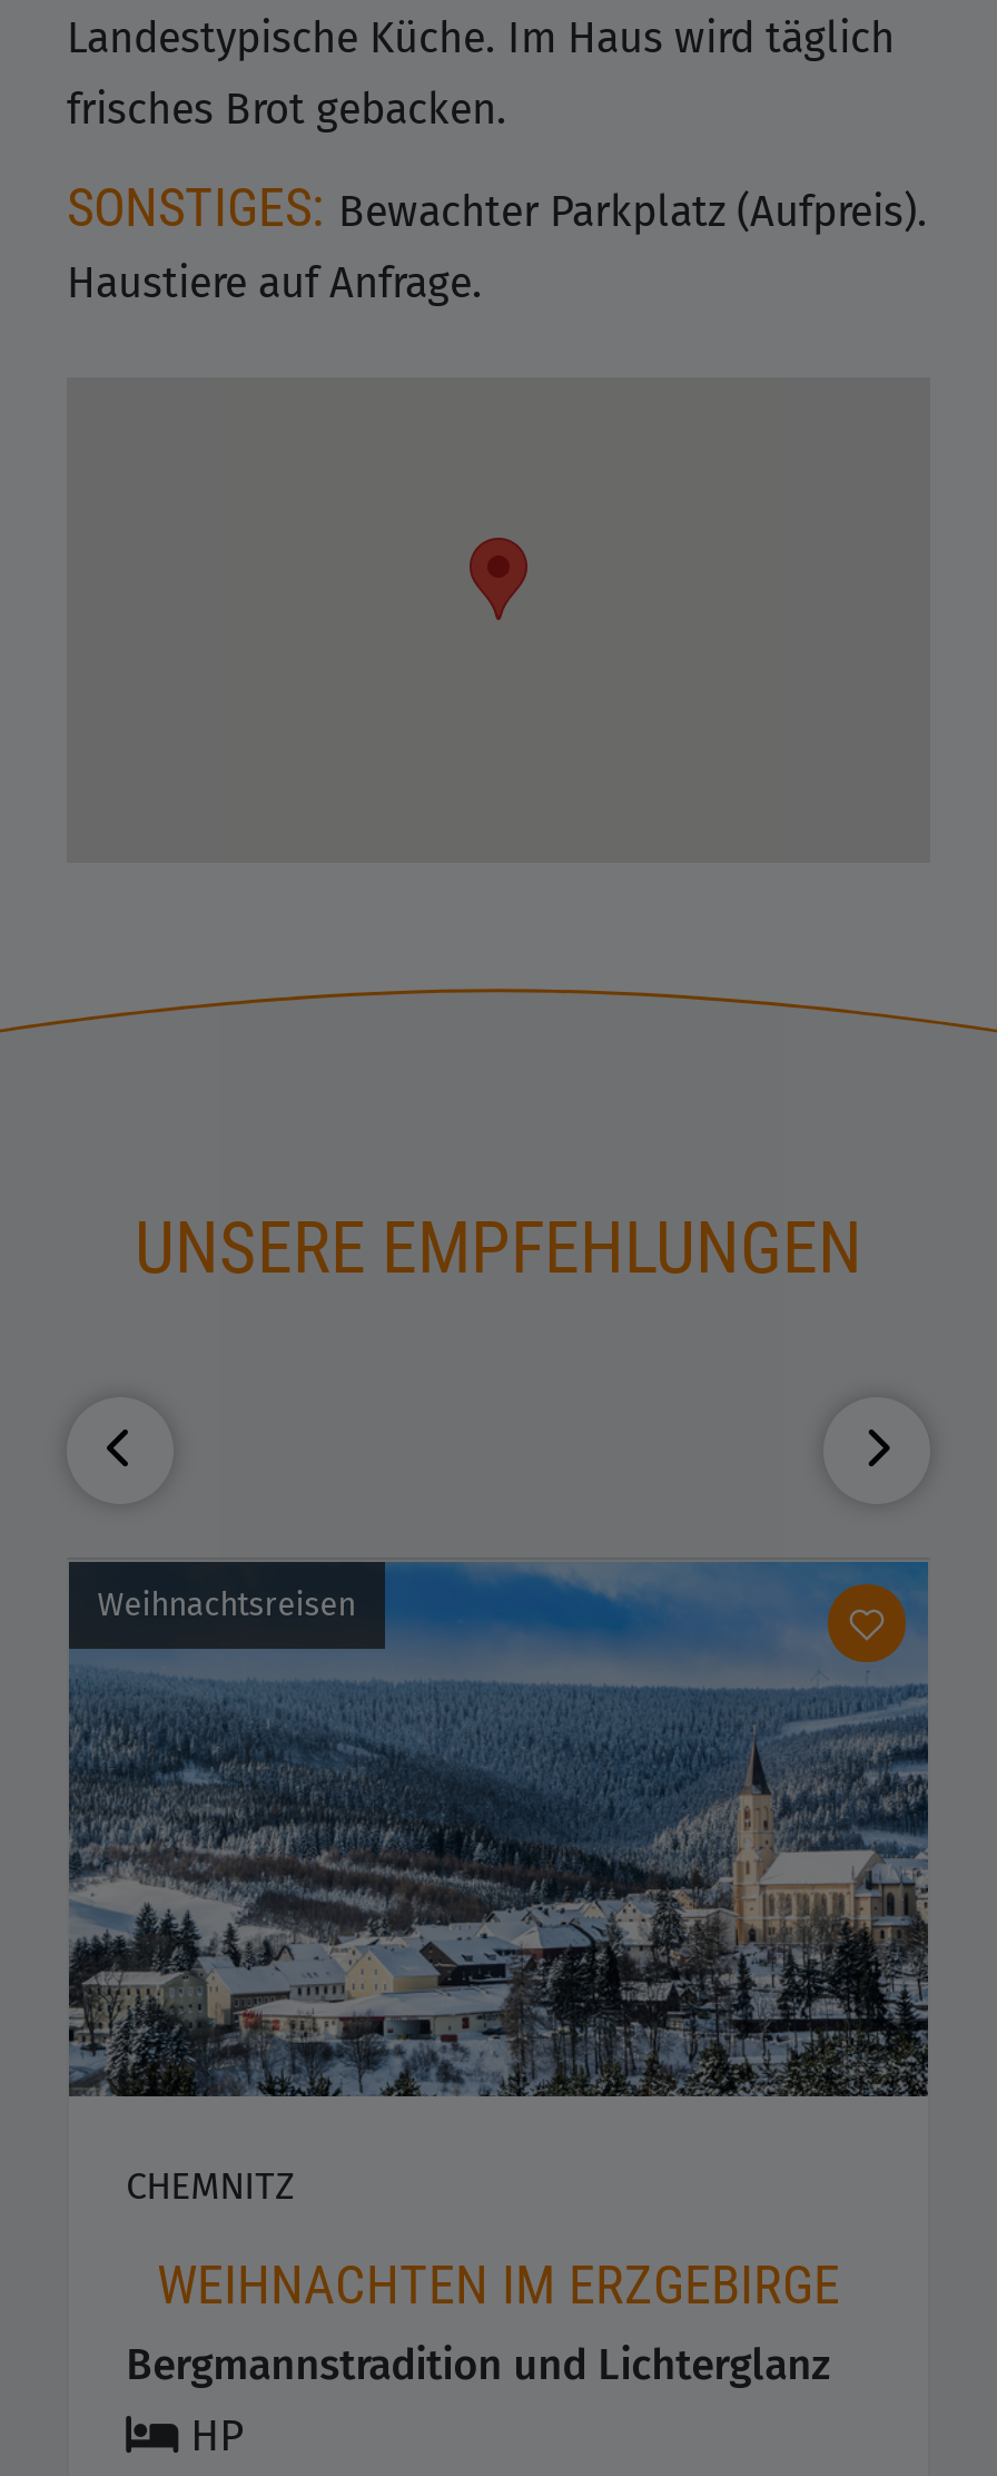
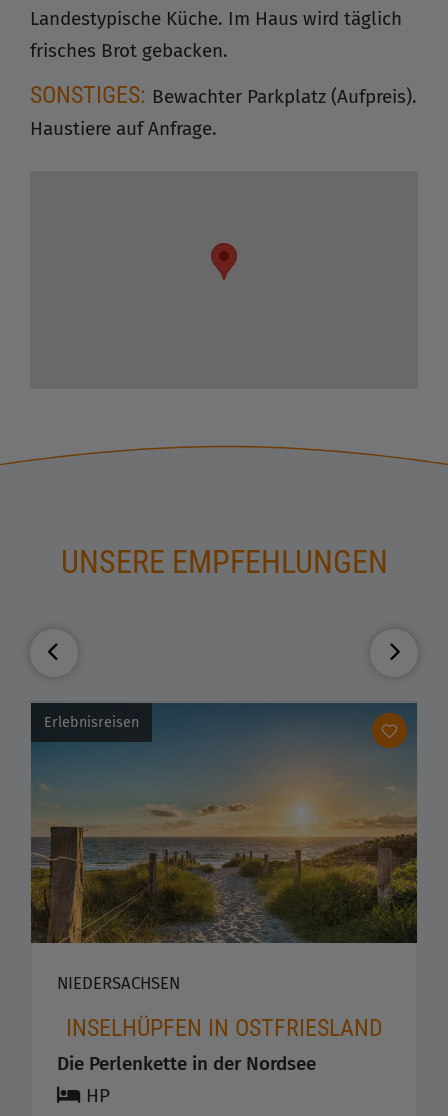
- [image]
- Weihnachtsreisen
+ [image]
+ Erlebnisreisen

- CHEMNITZ
+ NIEDERSACHSEN

- WEIHNACHTEN IM ERZGEBIRGE
- Bergmannstradition und Lichterglanz
+ INSELHÜPFEN IN OSTFRIESLAND
+ Die Perlenkette in der Nordsee
